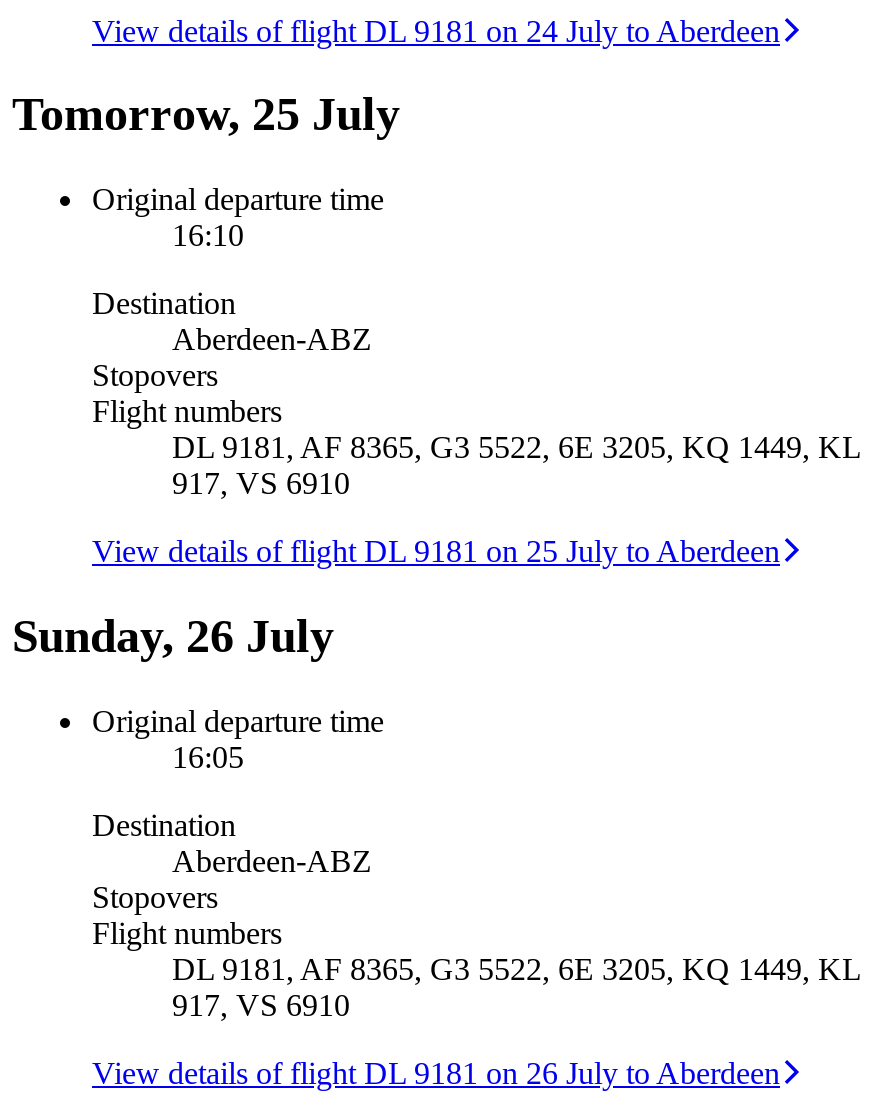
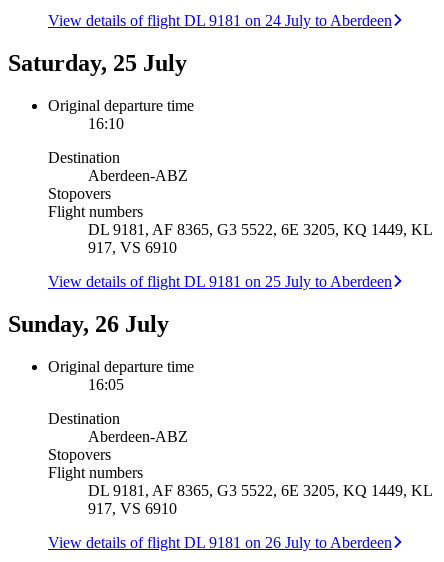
- Tomorrow, 25 July
+ Saturday, 25 July
